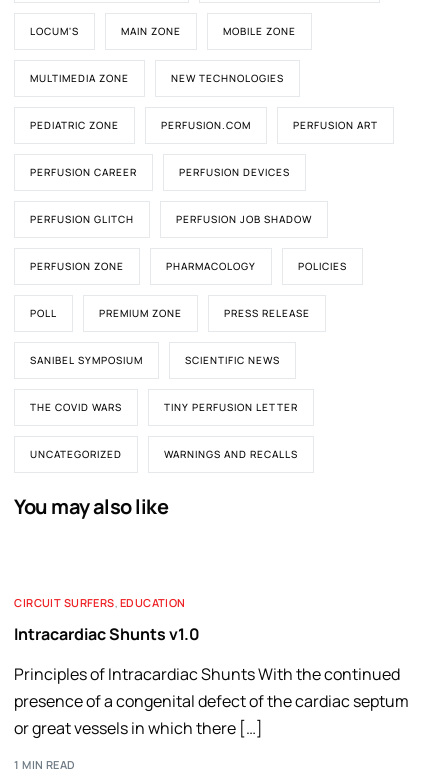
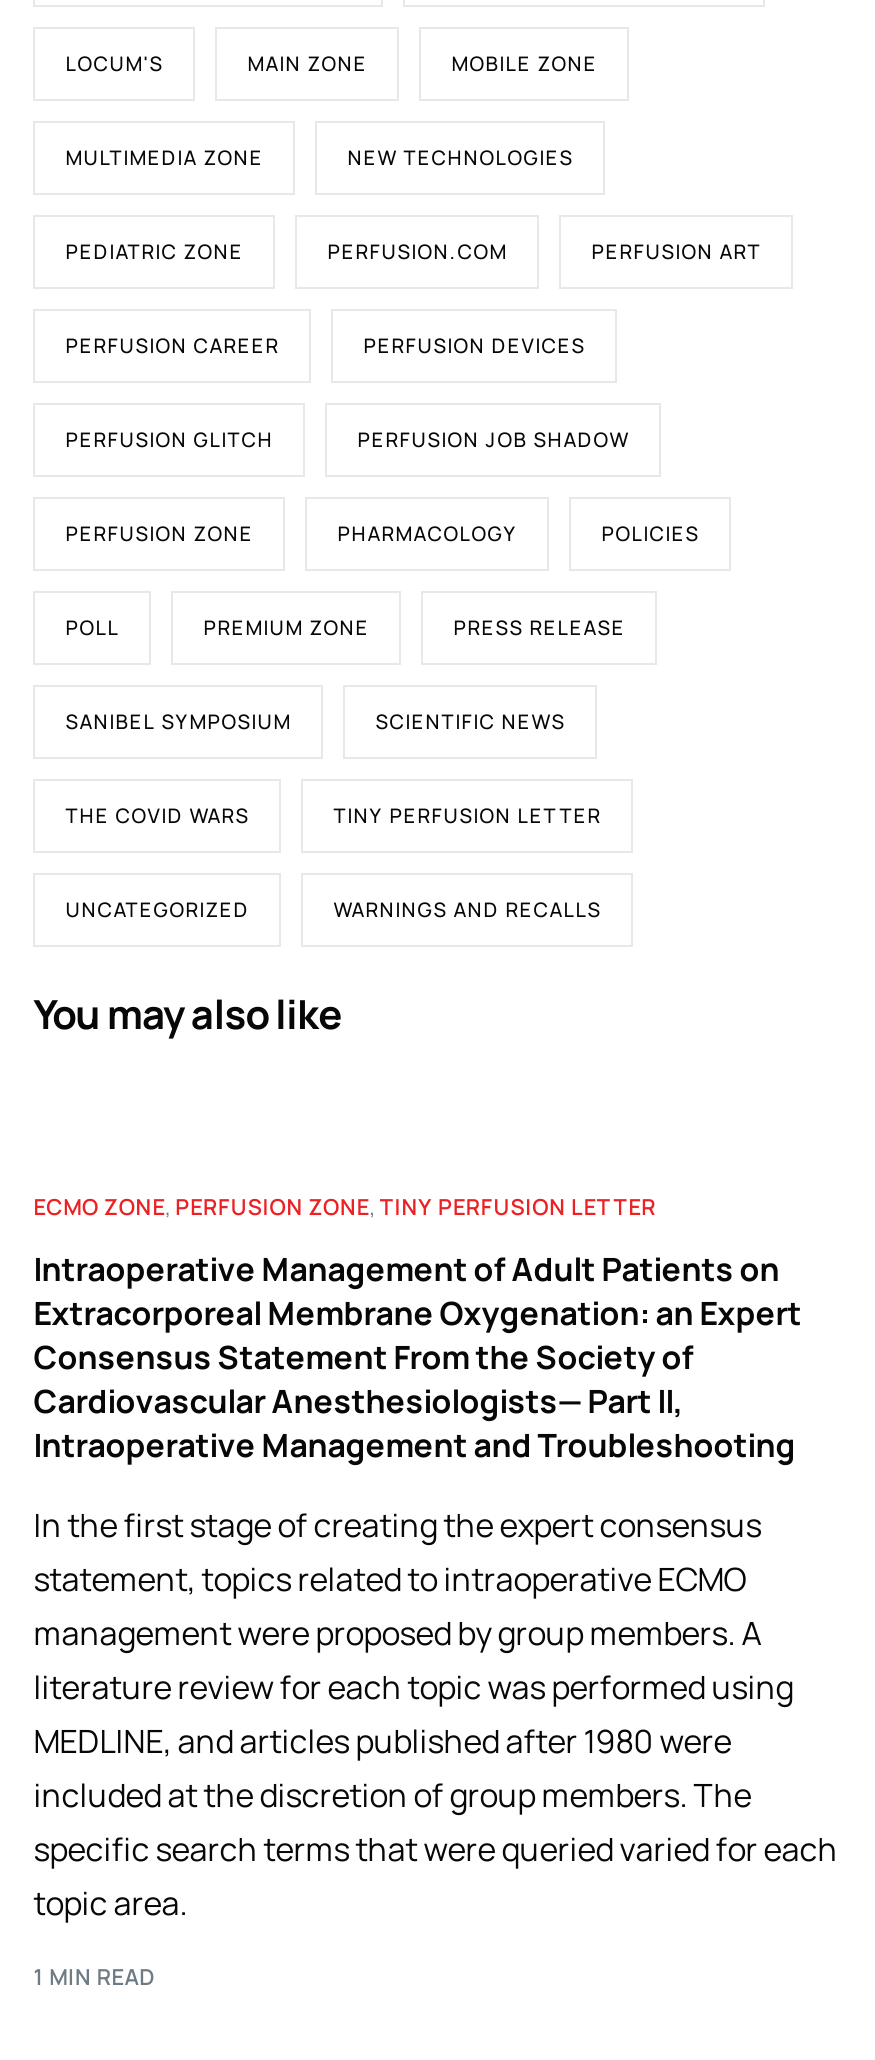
- CIRCUIT SURFERS, EDUCATION
+ ECMO ZONE, PERFUSION ZONE, TINY PERFUSION LETTER

- Intracardiac Shunts v1.0
+ Intraoperative Management of Adult Patients on
+ Extracorporeal Membrane Oxygenation: an Expert
+ Consensus Statement From the Society of
+ Cardiovascular Anesthesiologists— Part II,
+ Intraoperative Management and Troubleshooting

- Principles of Intracardiac Shunts With the continued
- presence of a congenital defect of the cardiac septum
- or great vessels in which there […]
+ In the first stage of creating the expert consensus
+ statement, topics related to intraoperative ECMO
+ management were proposed by group members. A
+ literature review for each topic was performed using
+ MEDLINE, and articles published after 1980 were
+ included at the discretion of group members. The
+ specific search terms that were queried varied for each
+ topic area.
